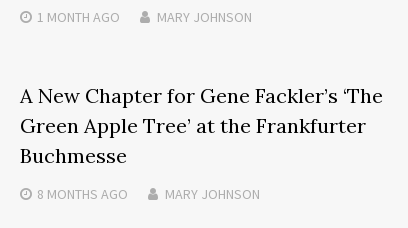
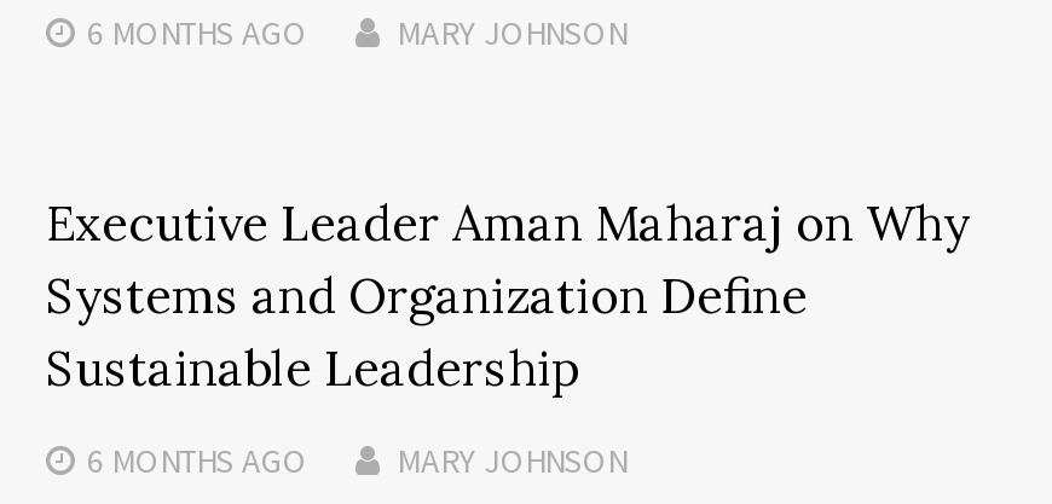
- 1 MONTH AGO
+ 6 MONTHS AGO

- A New Chapter for Gene Fackler’s ‘The
- Green Apple Tree’ at the Frankfurter
- Buchmesse
+ Executive Leader Aman Maharaj on Why
+ Systems and Organization Define
+ Sustainable Leadership

- 8 MONTHS AGO
+ 6 MONTHS AGO
